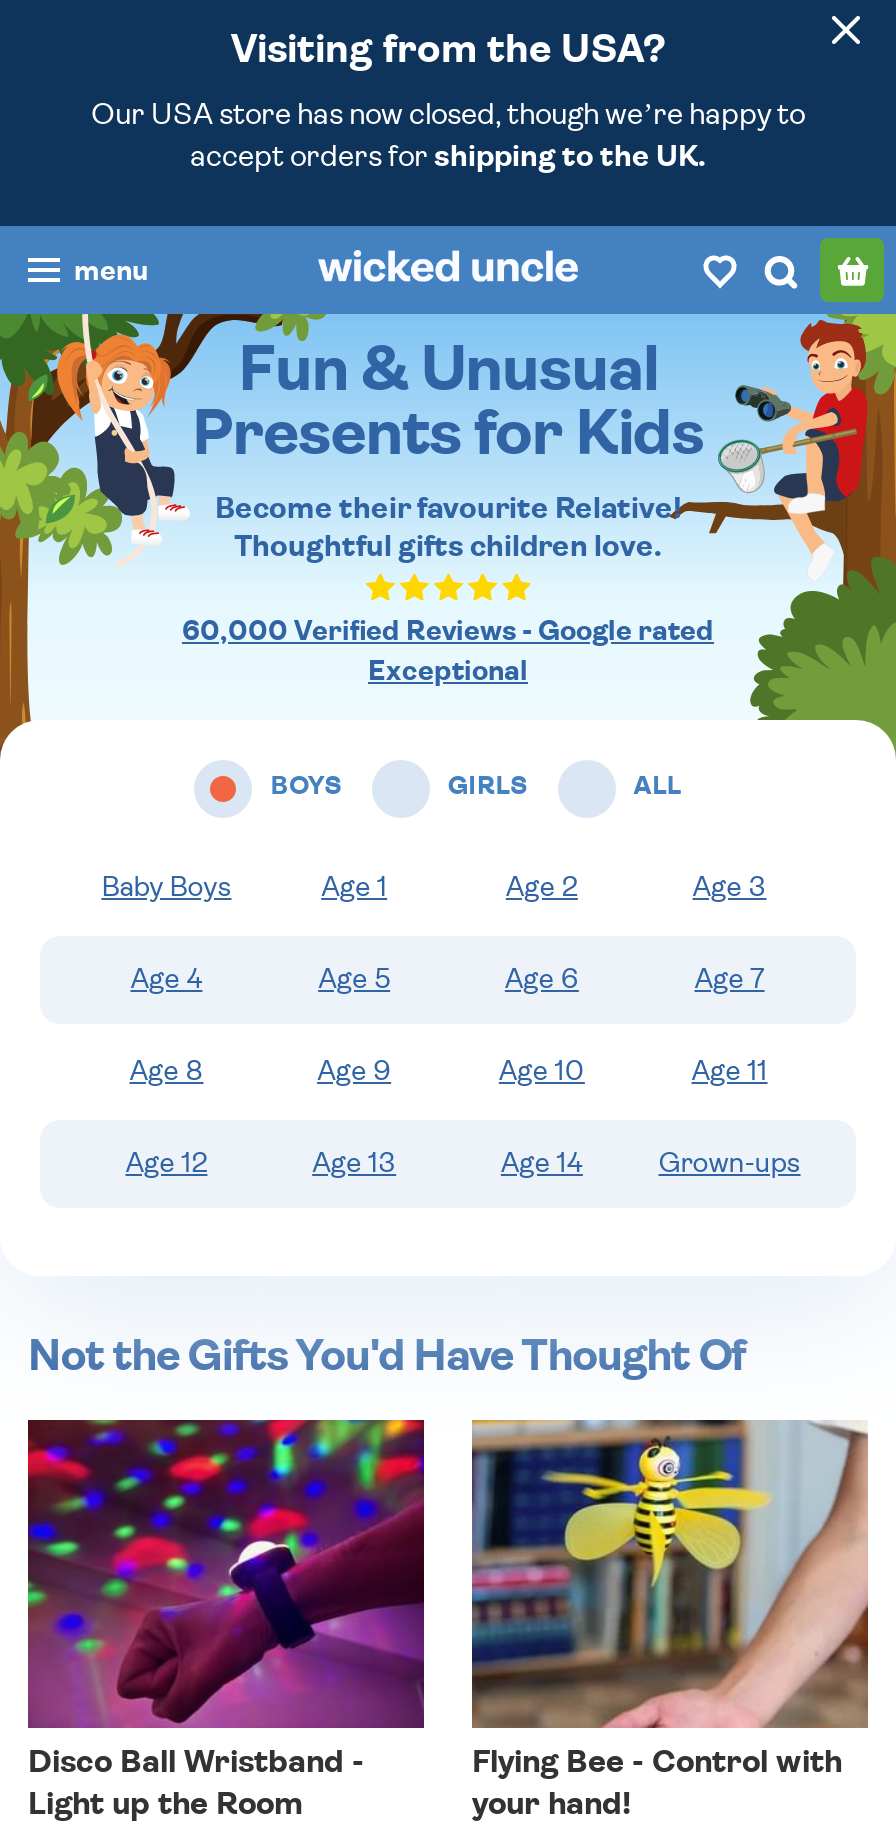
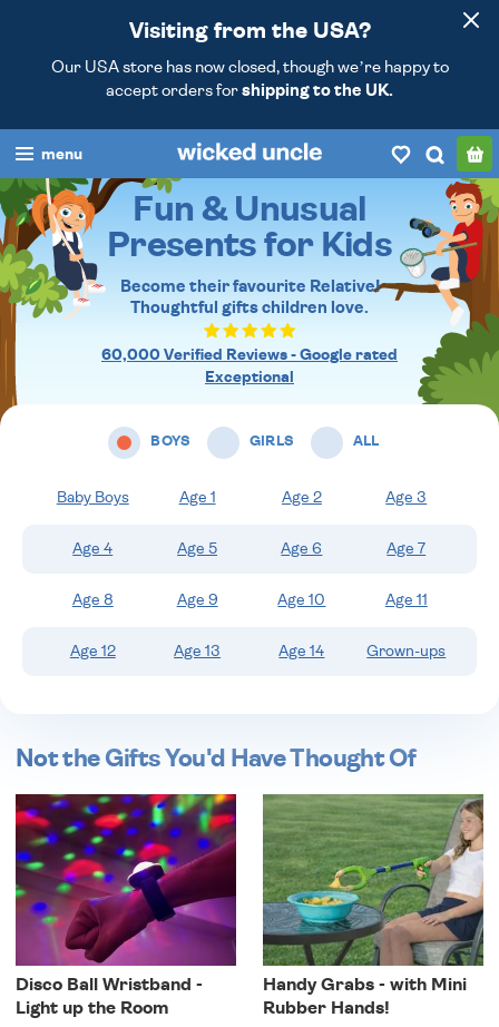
- [image]
- Flying Bee - Control with
- your hand!
+ [image]
+ Handy Grabs - with Mini
+ Rubber Hands!
